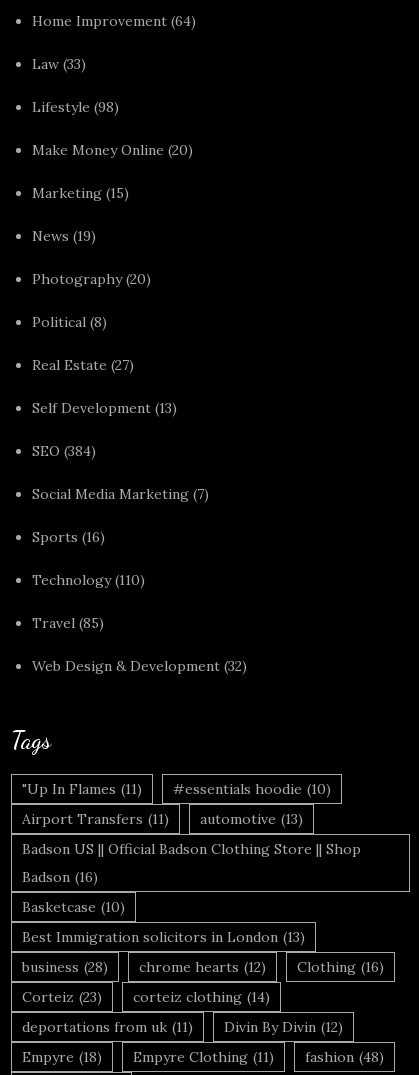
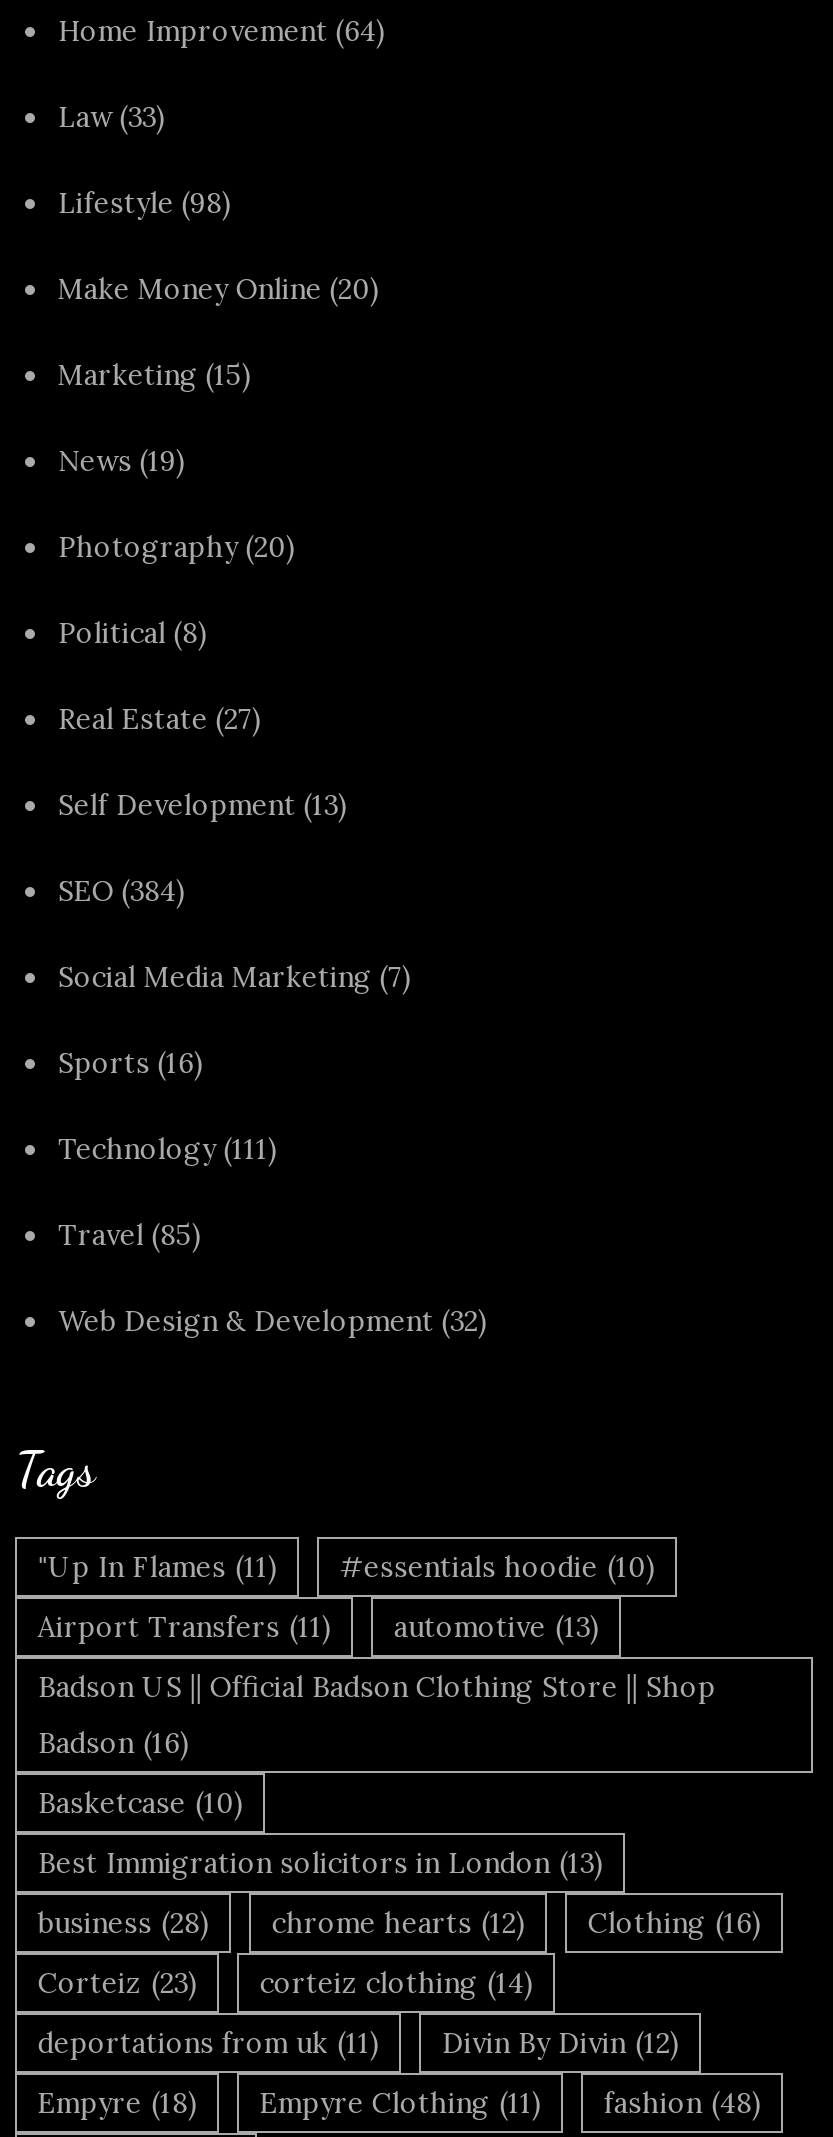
- Technology (110)
+ Technology (111)
